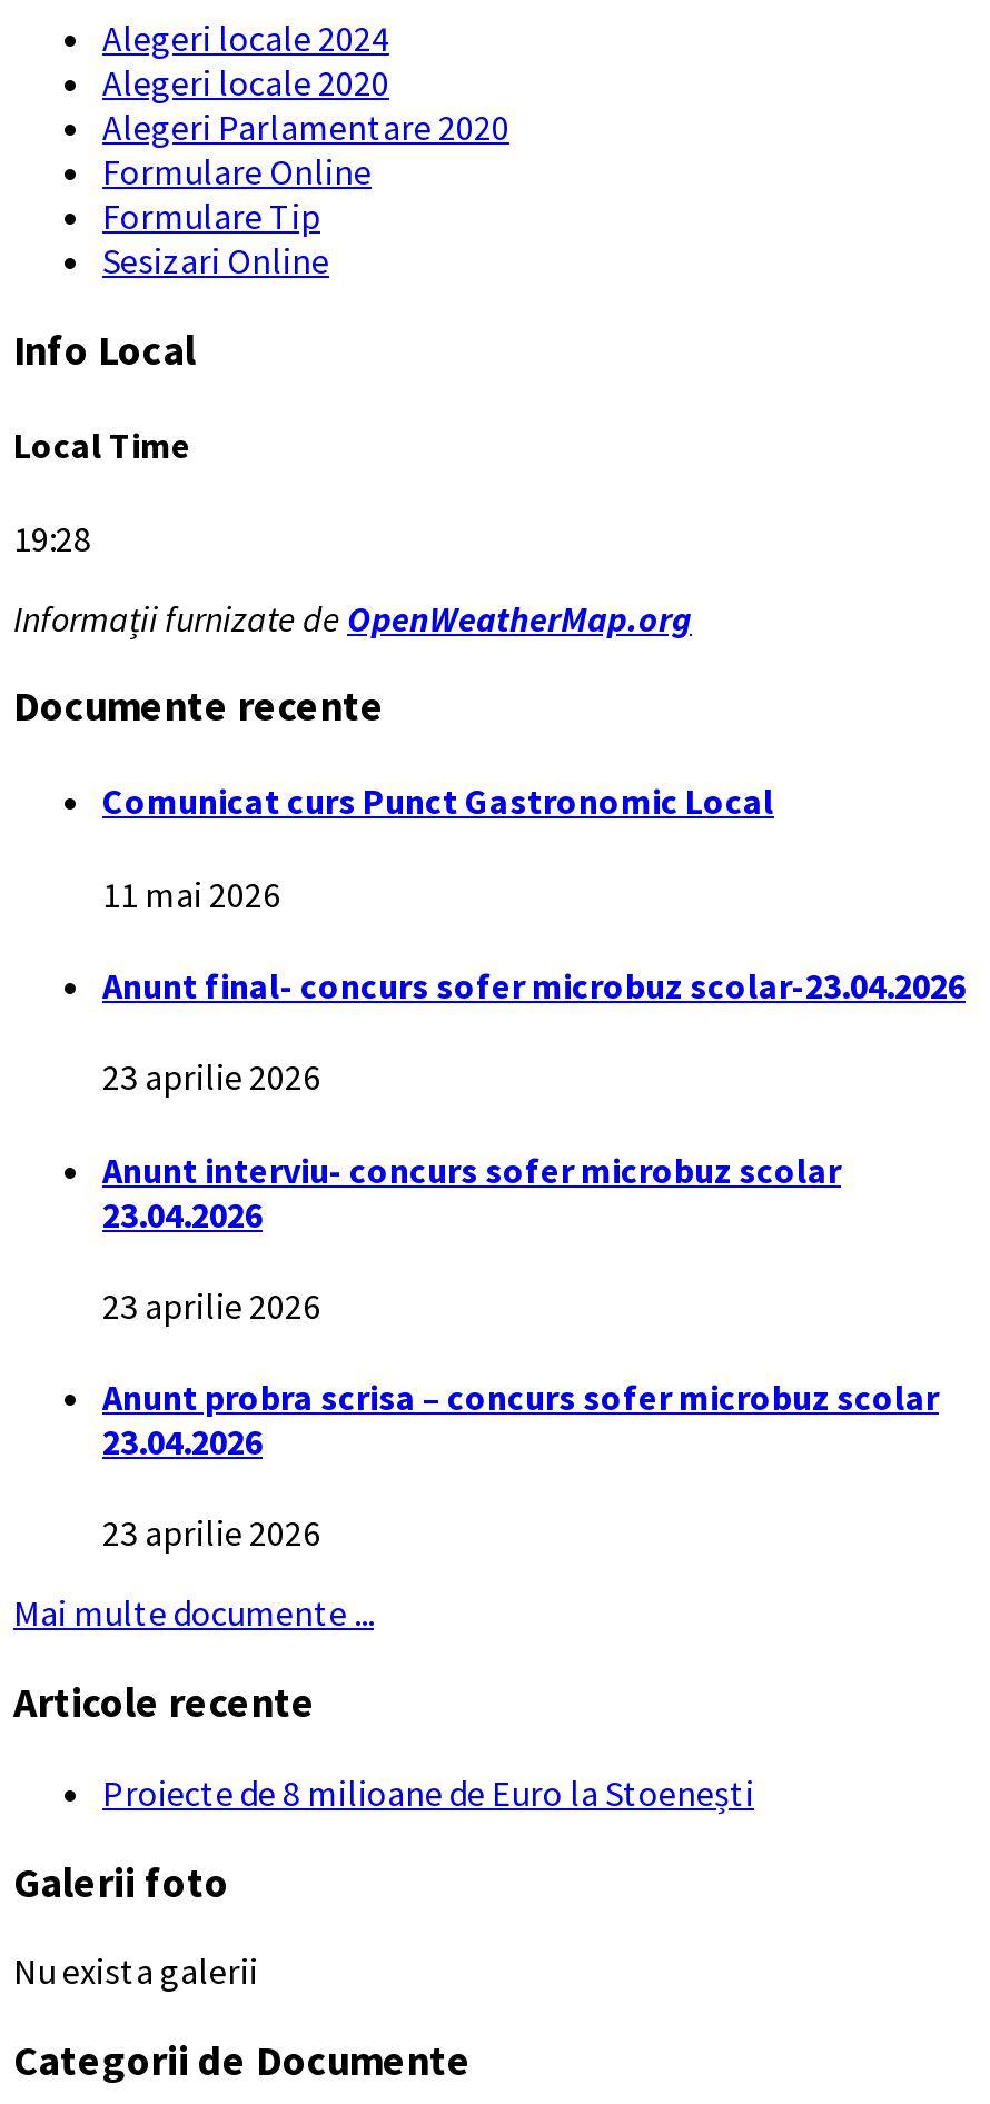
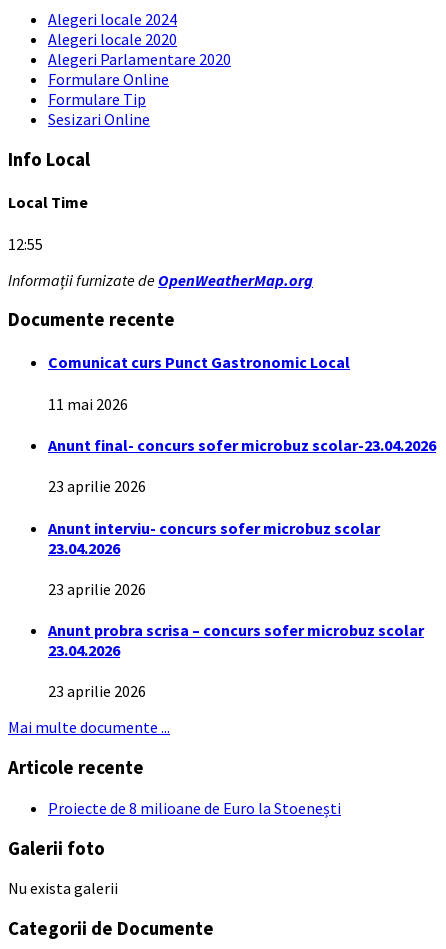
- 19:28
+ 12:55
